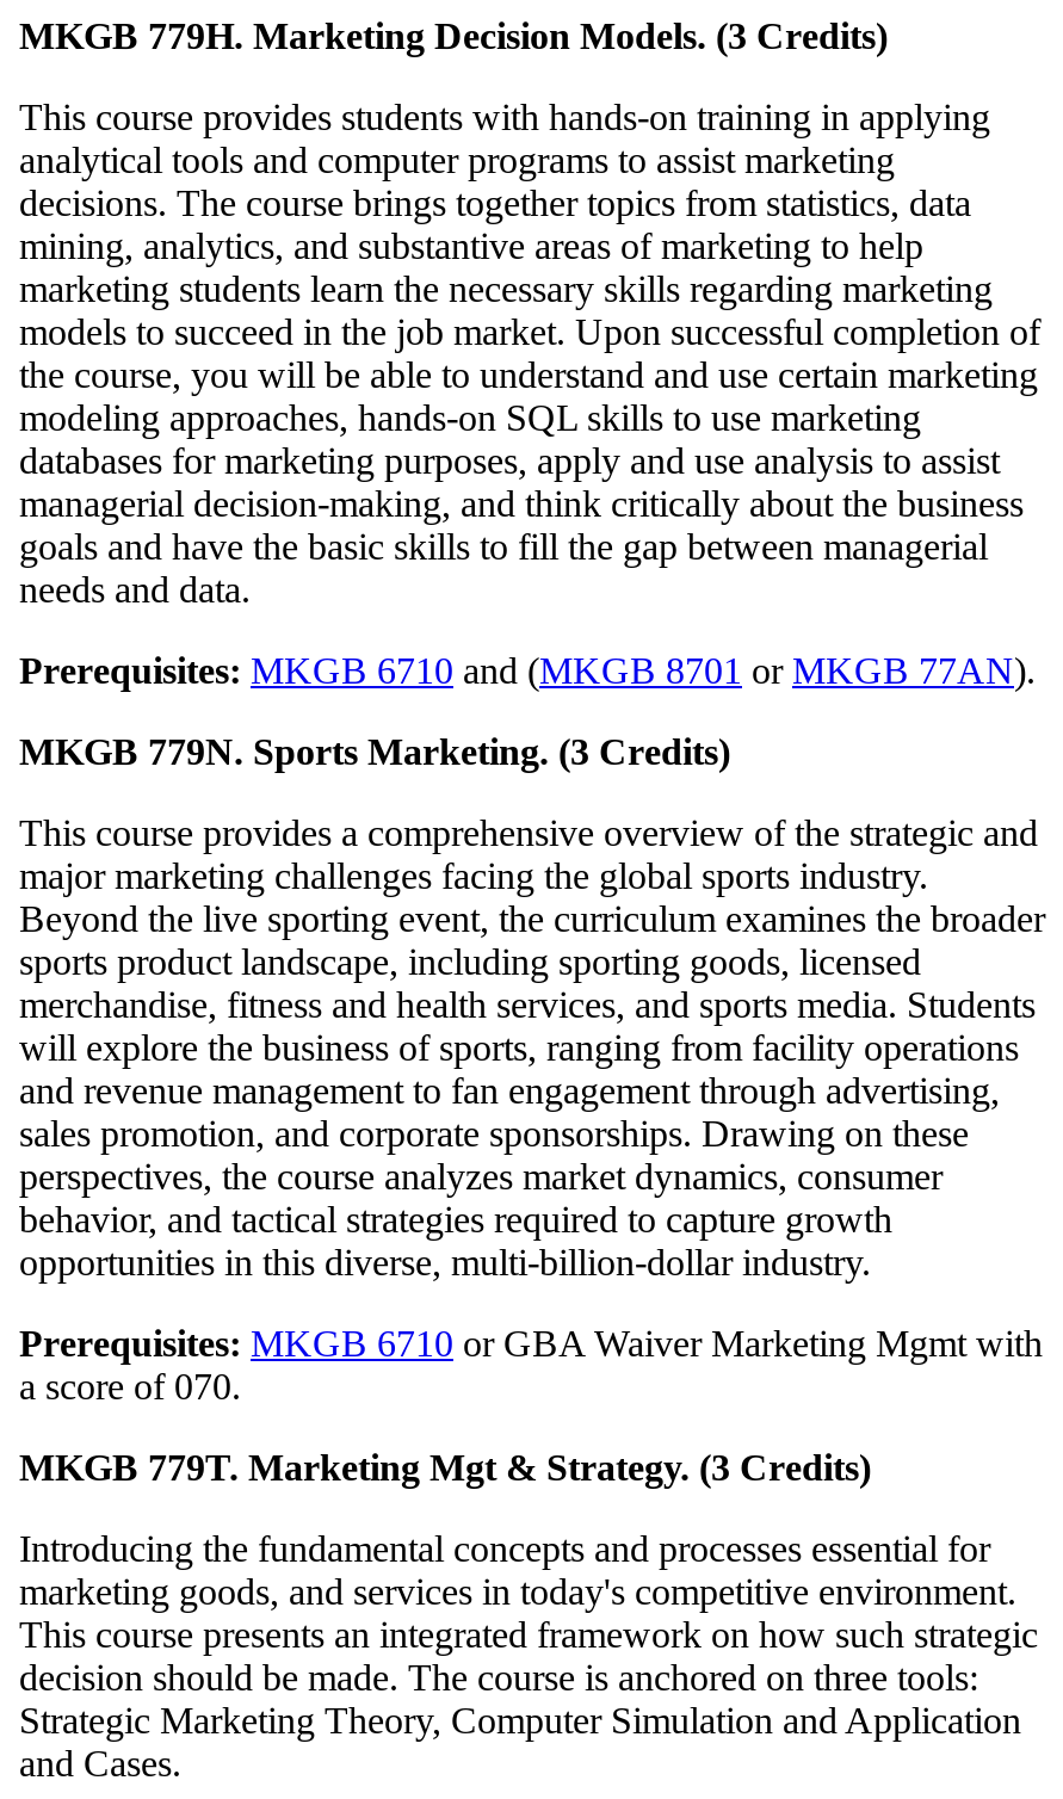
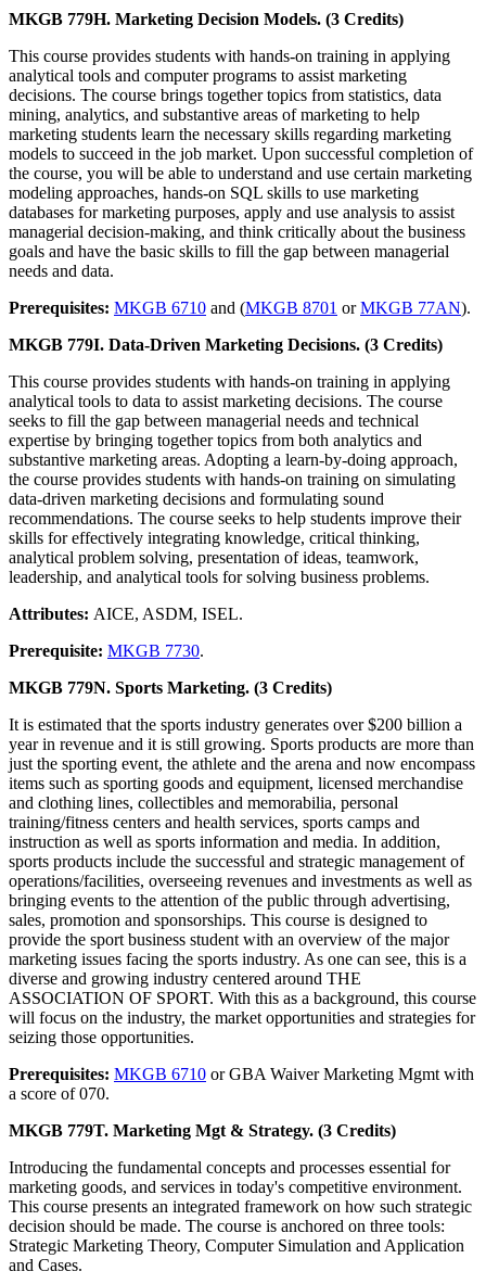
+ MKGB 779I. Data-Driven Marketing Decisions. (3 Credits)
+ This course provides students with hands-on training in applying
+ analytical tools to data to assist marketing decisions. The course
+ seeks to fill the gap between managerial needs and technical
+ expertise by bringing together topics from both analytics and
+ substantive marketing areas. Adopting a learn-by-doing approach,
+ the course provides students with hands-on training on simulating
+ data-driven marketing decisions and formulating sound
+ recommendations. The course seeks to help students improve their
+ skills for effectively integrating knowledge, critical thinking,
+ analytical problem solving, presentation of ideas, teamwork,
+ leadership, and analytical tools for solving business problems.
+ Attributes: AICE, ASDM, ISEL.
+ Prerequisite: MKGB 7730.

- This course provides a comprehensive overview of the strategic and
- major marketing challenges facing the global sports industry.
- Beyond the live sporting event, the curriculum examines the broader
- sports product landscape, including sporting goods, licensed
- merchandise, fitness and health services, and sports media. Students
- will explore the business of sports, ranging from facility operations
- and revenue management to fan engagement through advertising,
- sales promotion, and corporate sponsorships. Drawing on these
- perspectives, the course analyzes market dynamics, consumer
- behavior, and tactical strategies required to capture growth
- opportunities in this diverse, multi-billion-dollar industry.
+ It is estimated that the sports industry generates over $200 billion a
+ year in revenue and it is still growing. Sports products are more than
+ just the sporting event, the athlete and the arena and now encompass
+ items such as sporting goods and equipment, licensed merchandise
+ and clothing lines, collectibles and memorabilia, personal
+ training/fitness centers and health services, sports camps and
+ instruction as well as sports information and media. In addition,
+ sports products include the successful and strategic management of
+ operations/facilities, overseeing revenues and investments as well as
+ bringing events to the attention of the public through advertising,
+ sales, promotion and sponsorships. This course is designed to
+ provide the sport business student with an overview of the major
+ marketing issues facing the sports industry. As one can see, this is a
+ diverse and growing industry centered around THE
+ ASSOCIATION OF SPORT. With this as a background, this course
+ will focus on the industry, the market opportunities and strategies for
+ seizing those opportunities.
